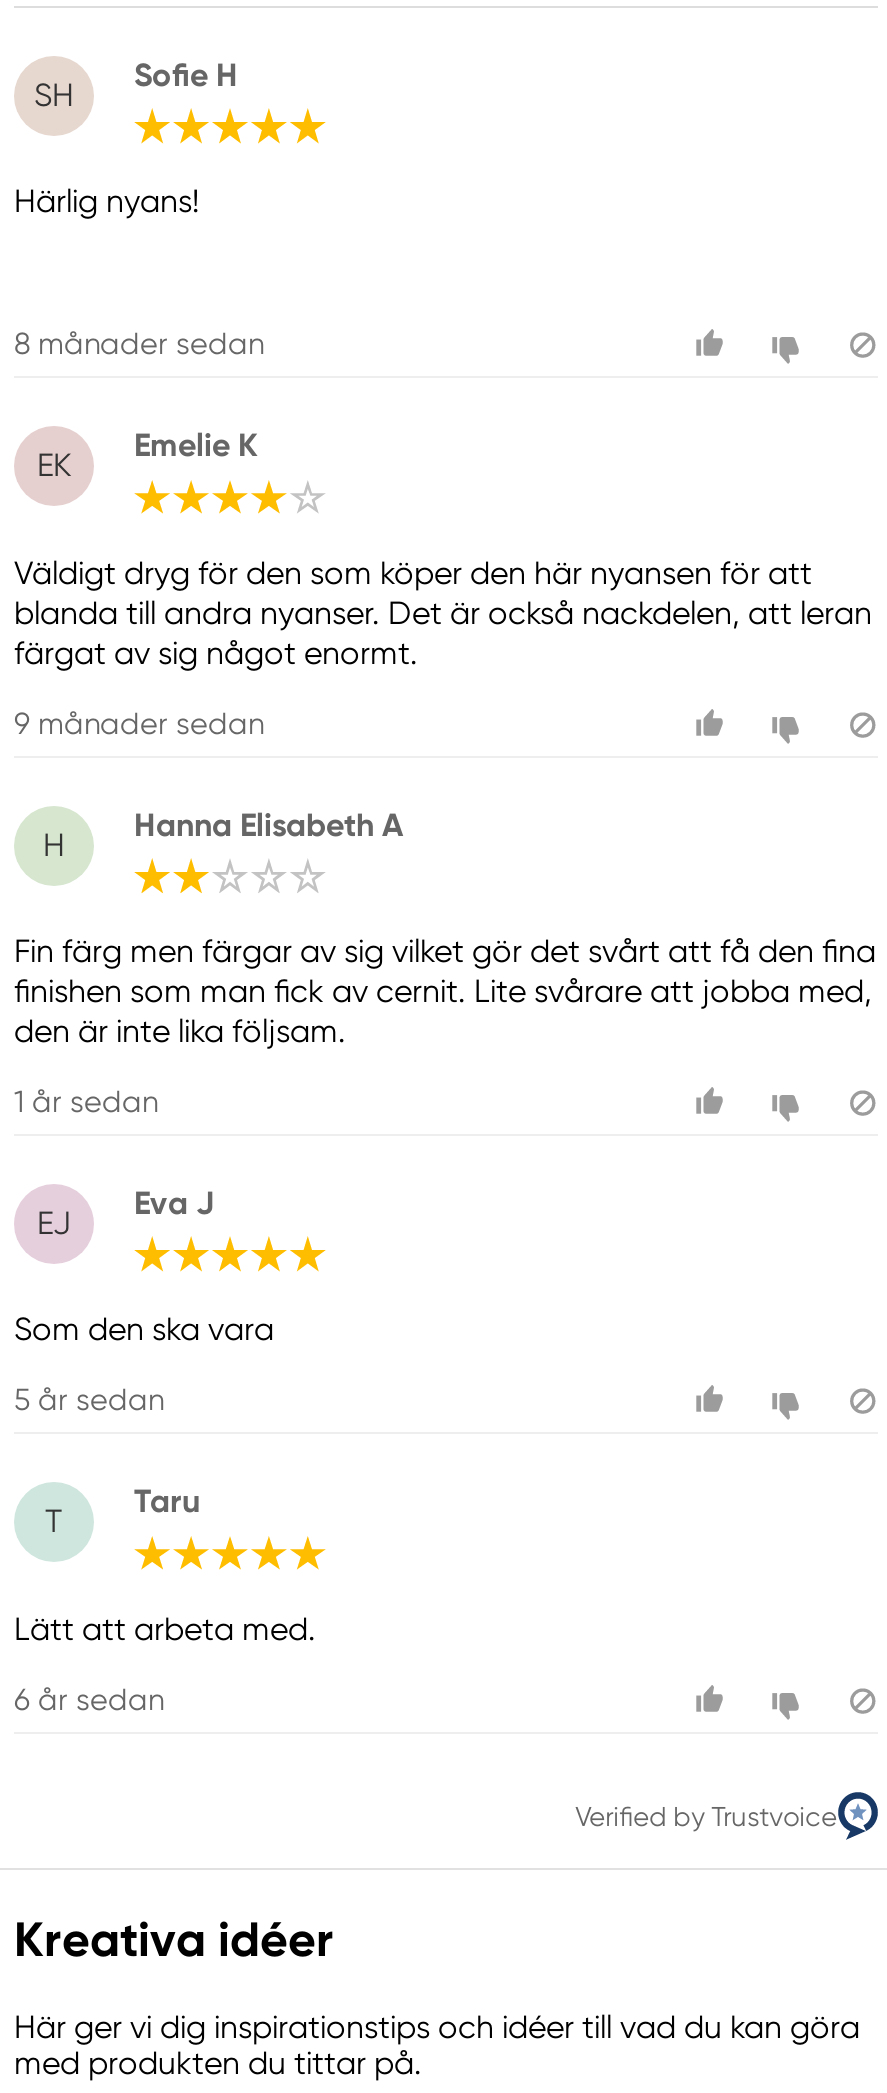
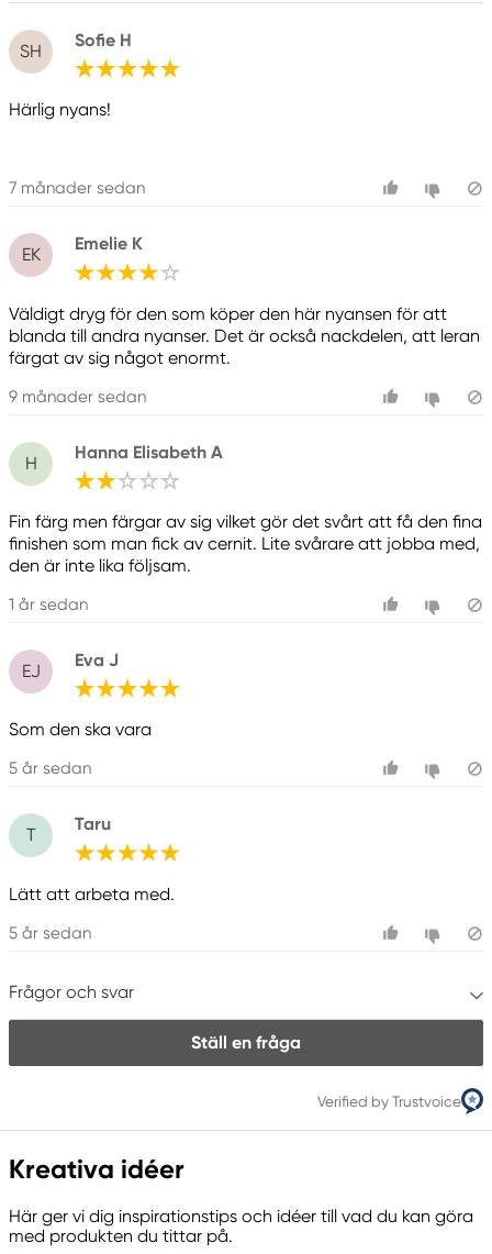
- 8 månader sedan
+ 7 månader sedan

- 6 år sedan
+ 5 år sedan
+ Frågor och svar
+ Ställ en fråga
